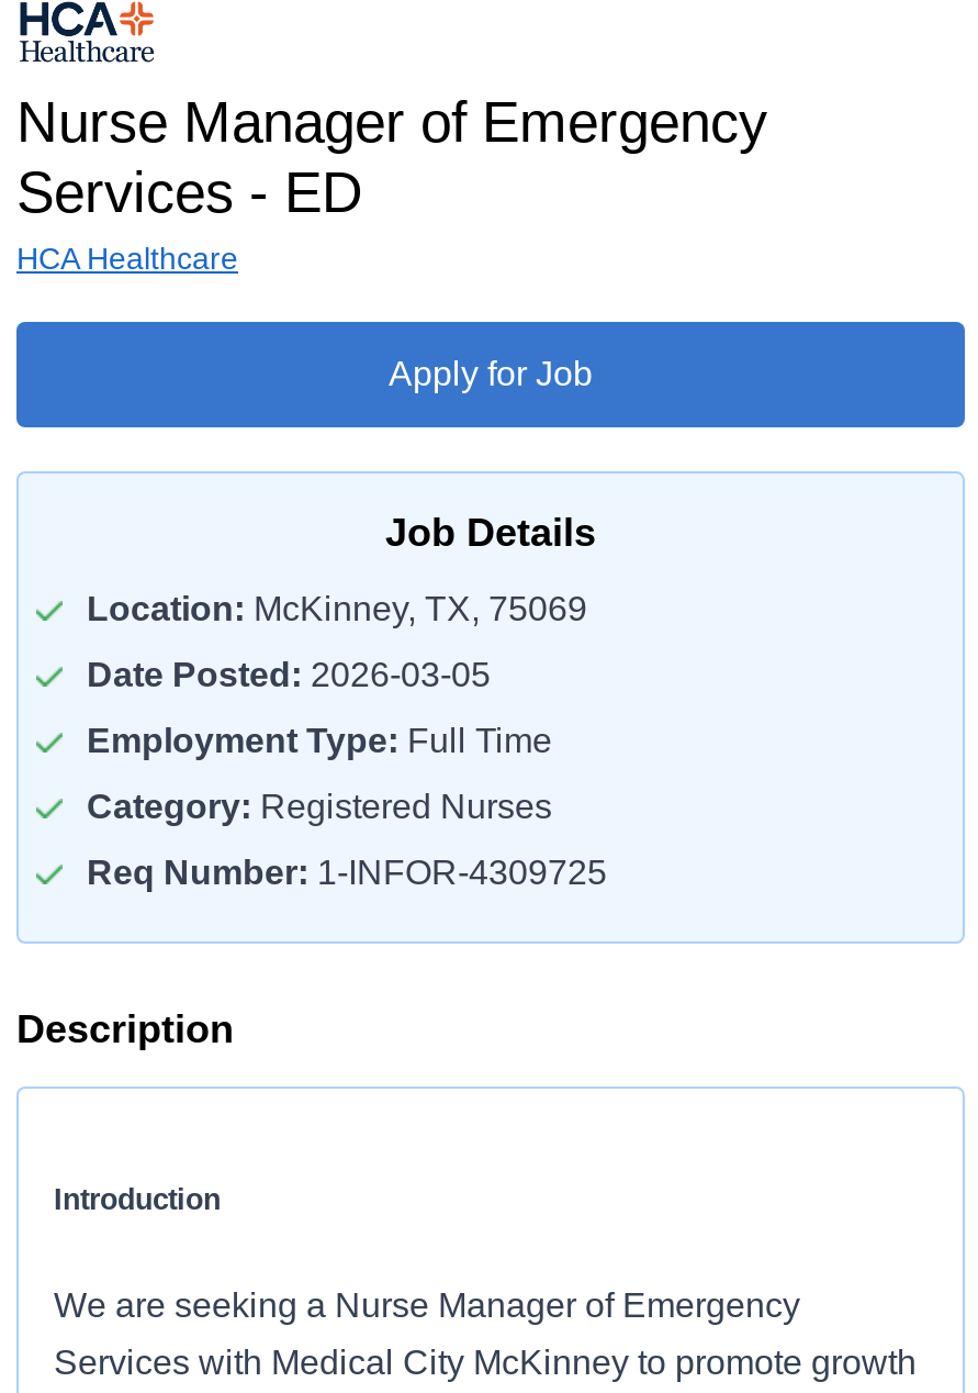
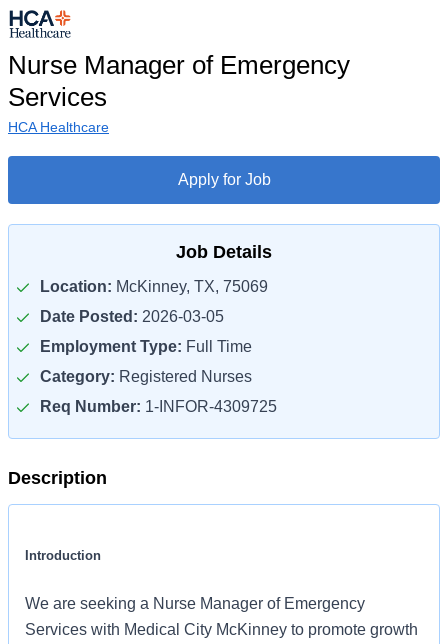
- Services - ED
+ Services
